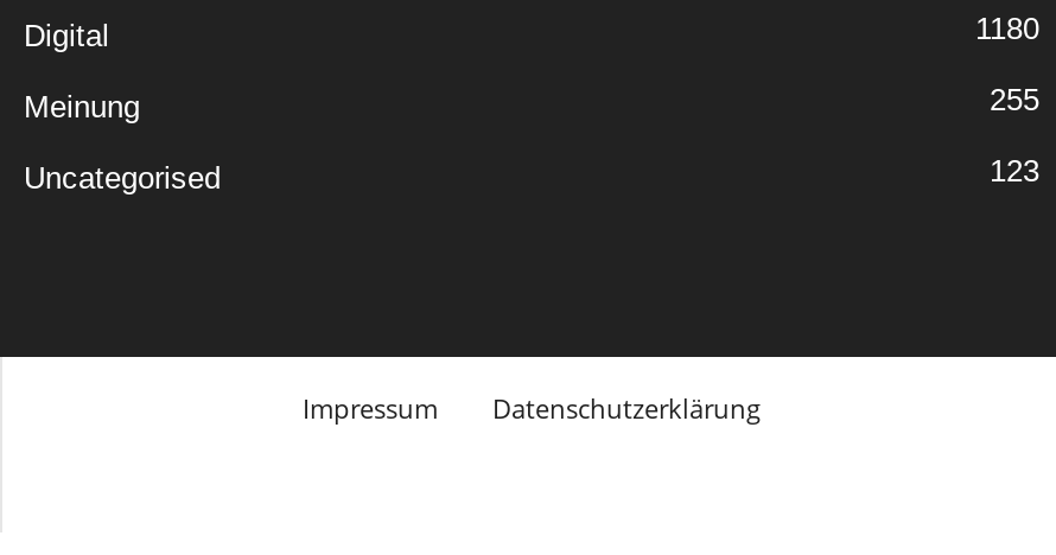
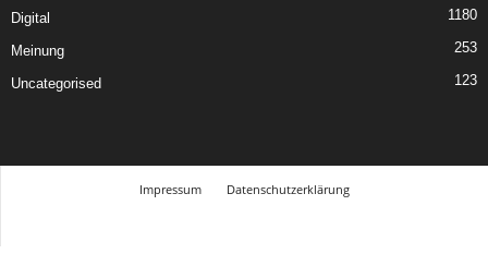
- 255
+ 253
